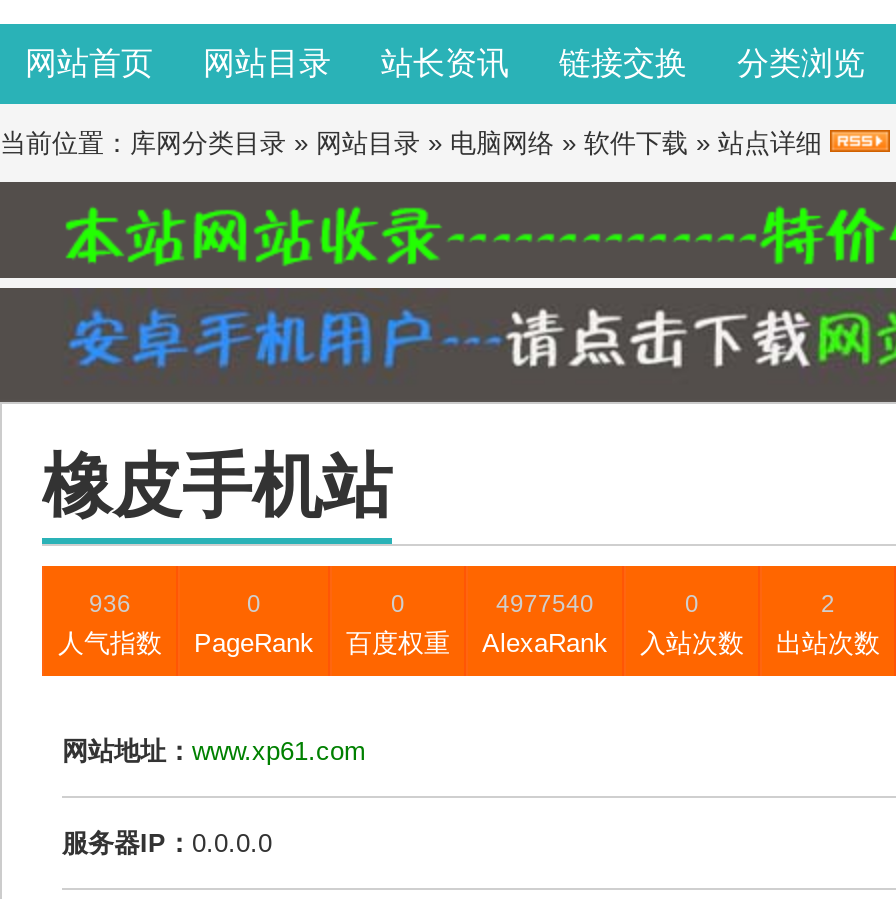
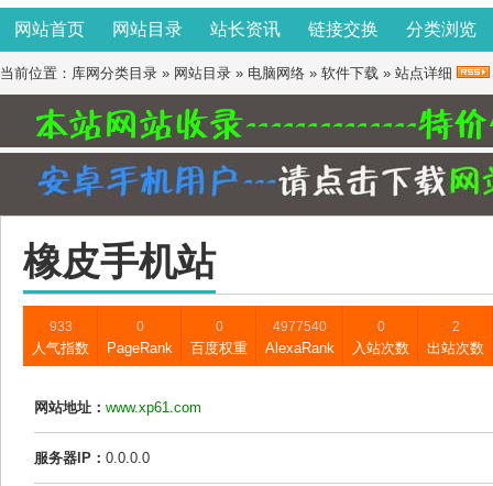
- 936
+ 933
